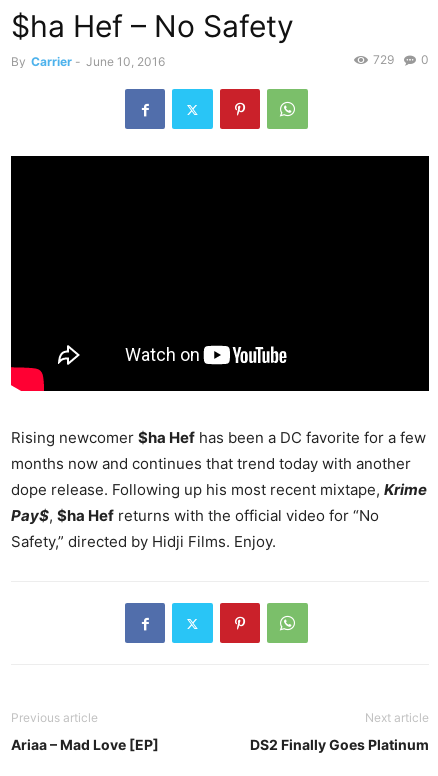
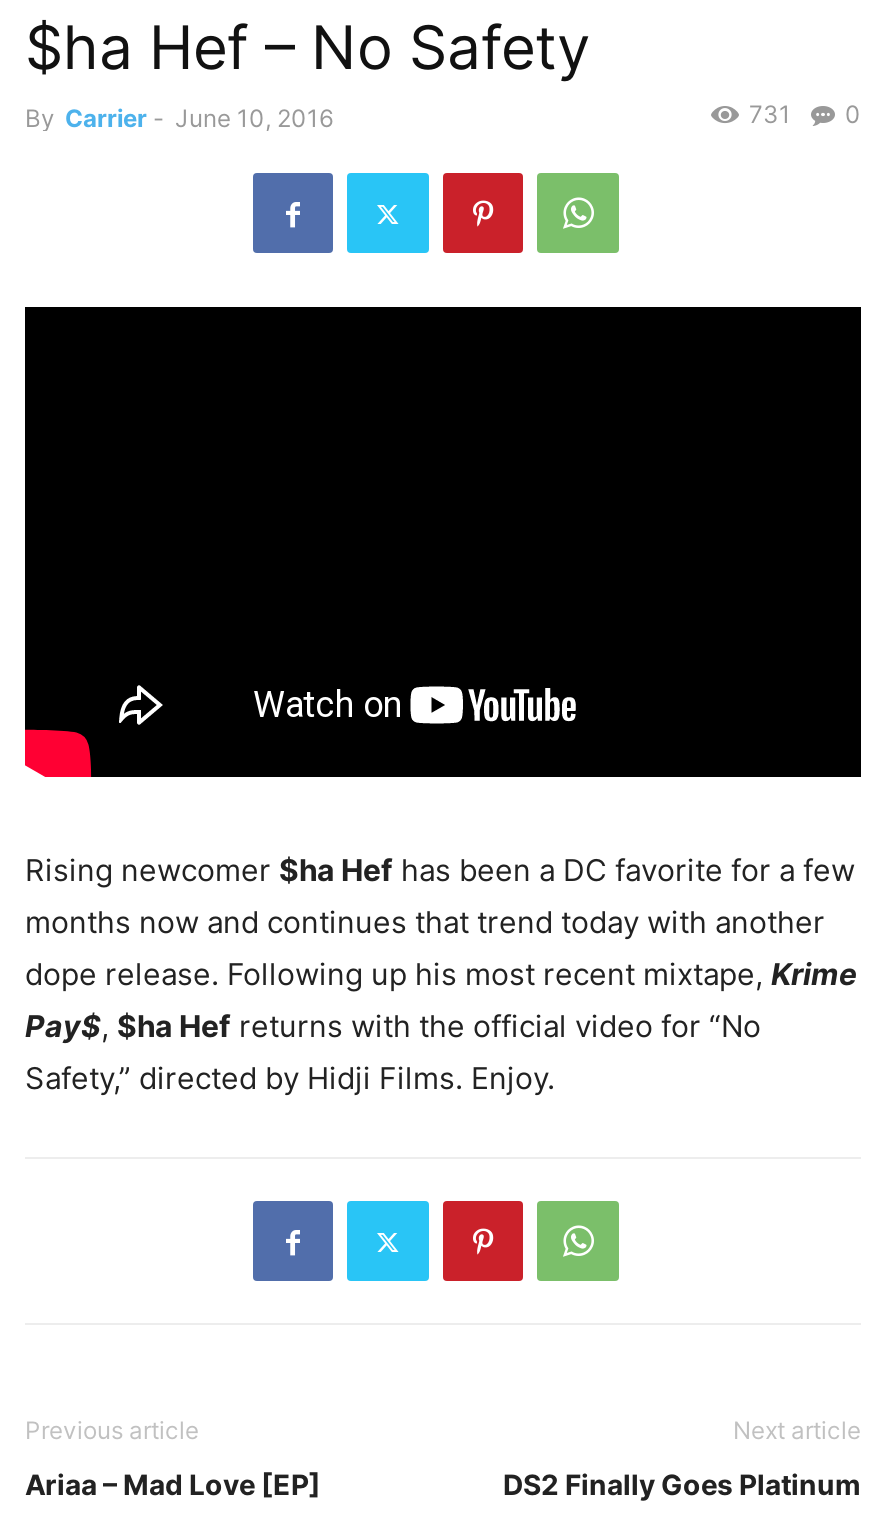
- 729 0
+ 731 0
